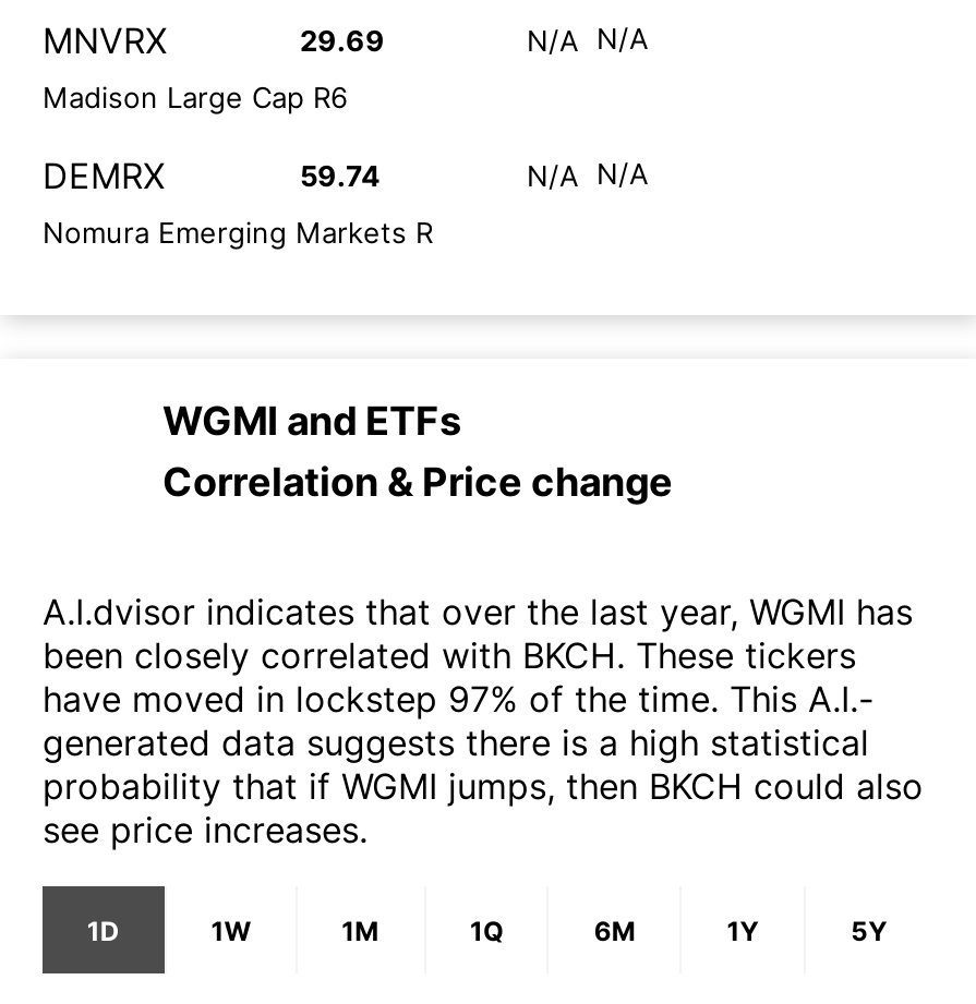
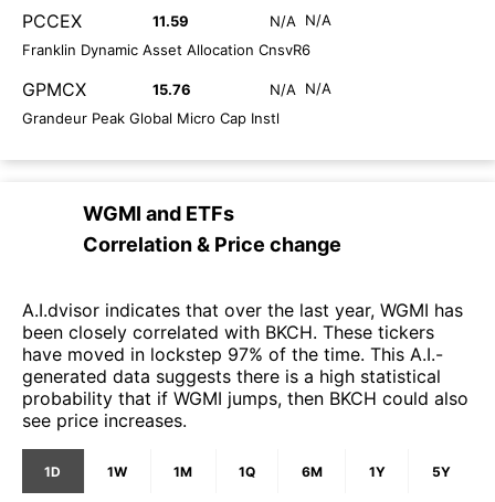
- MNVRX
- 29.69
+ PCCEX
+ 11.59

- Madison Large Cap R6
+ Franklin Dynamic Asset Allocation CnsvR6

- DEMRX
- 59.74
+ GPMCX
+ 15.76

- Nomura Emerging Markets R
+ Grandeur Peak Global Micro Cap Instl
